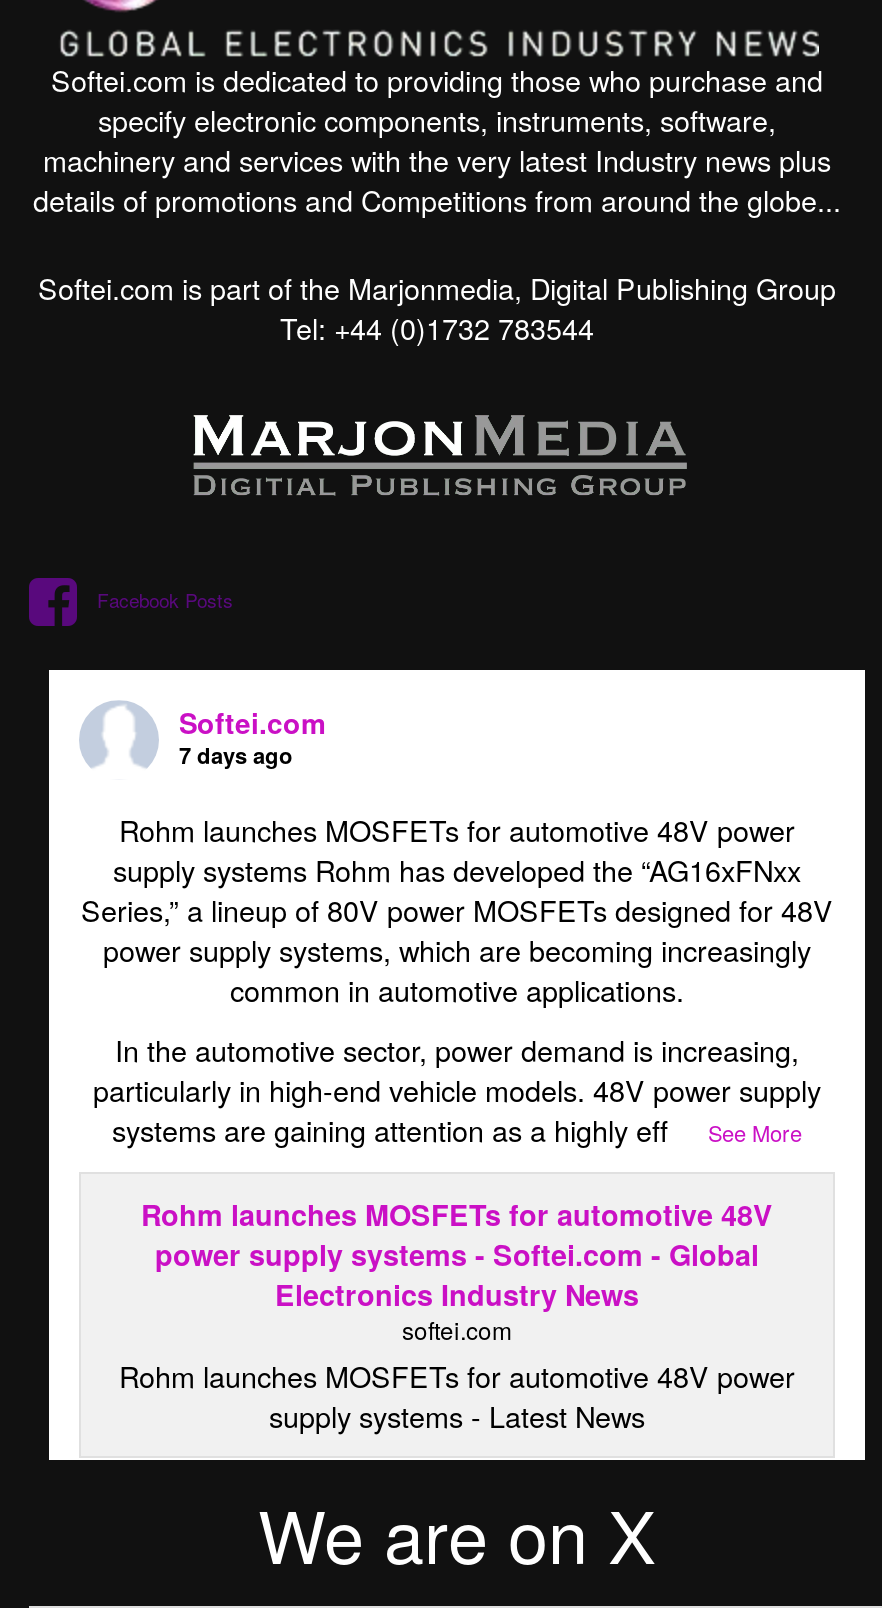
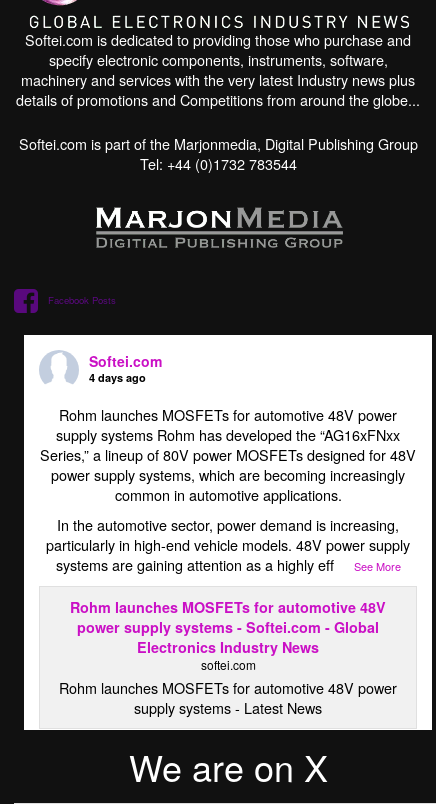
- 7 days ago
+ 4 days ago
